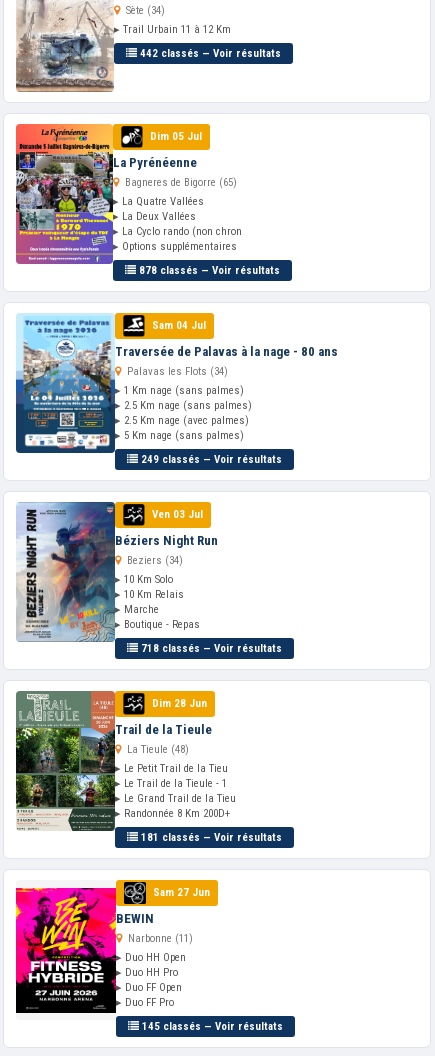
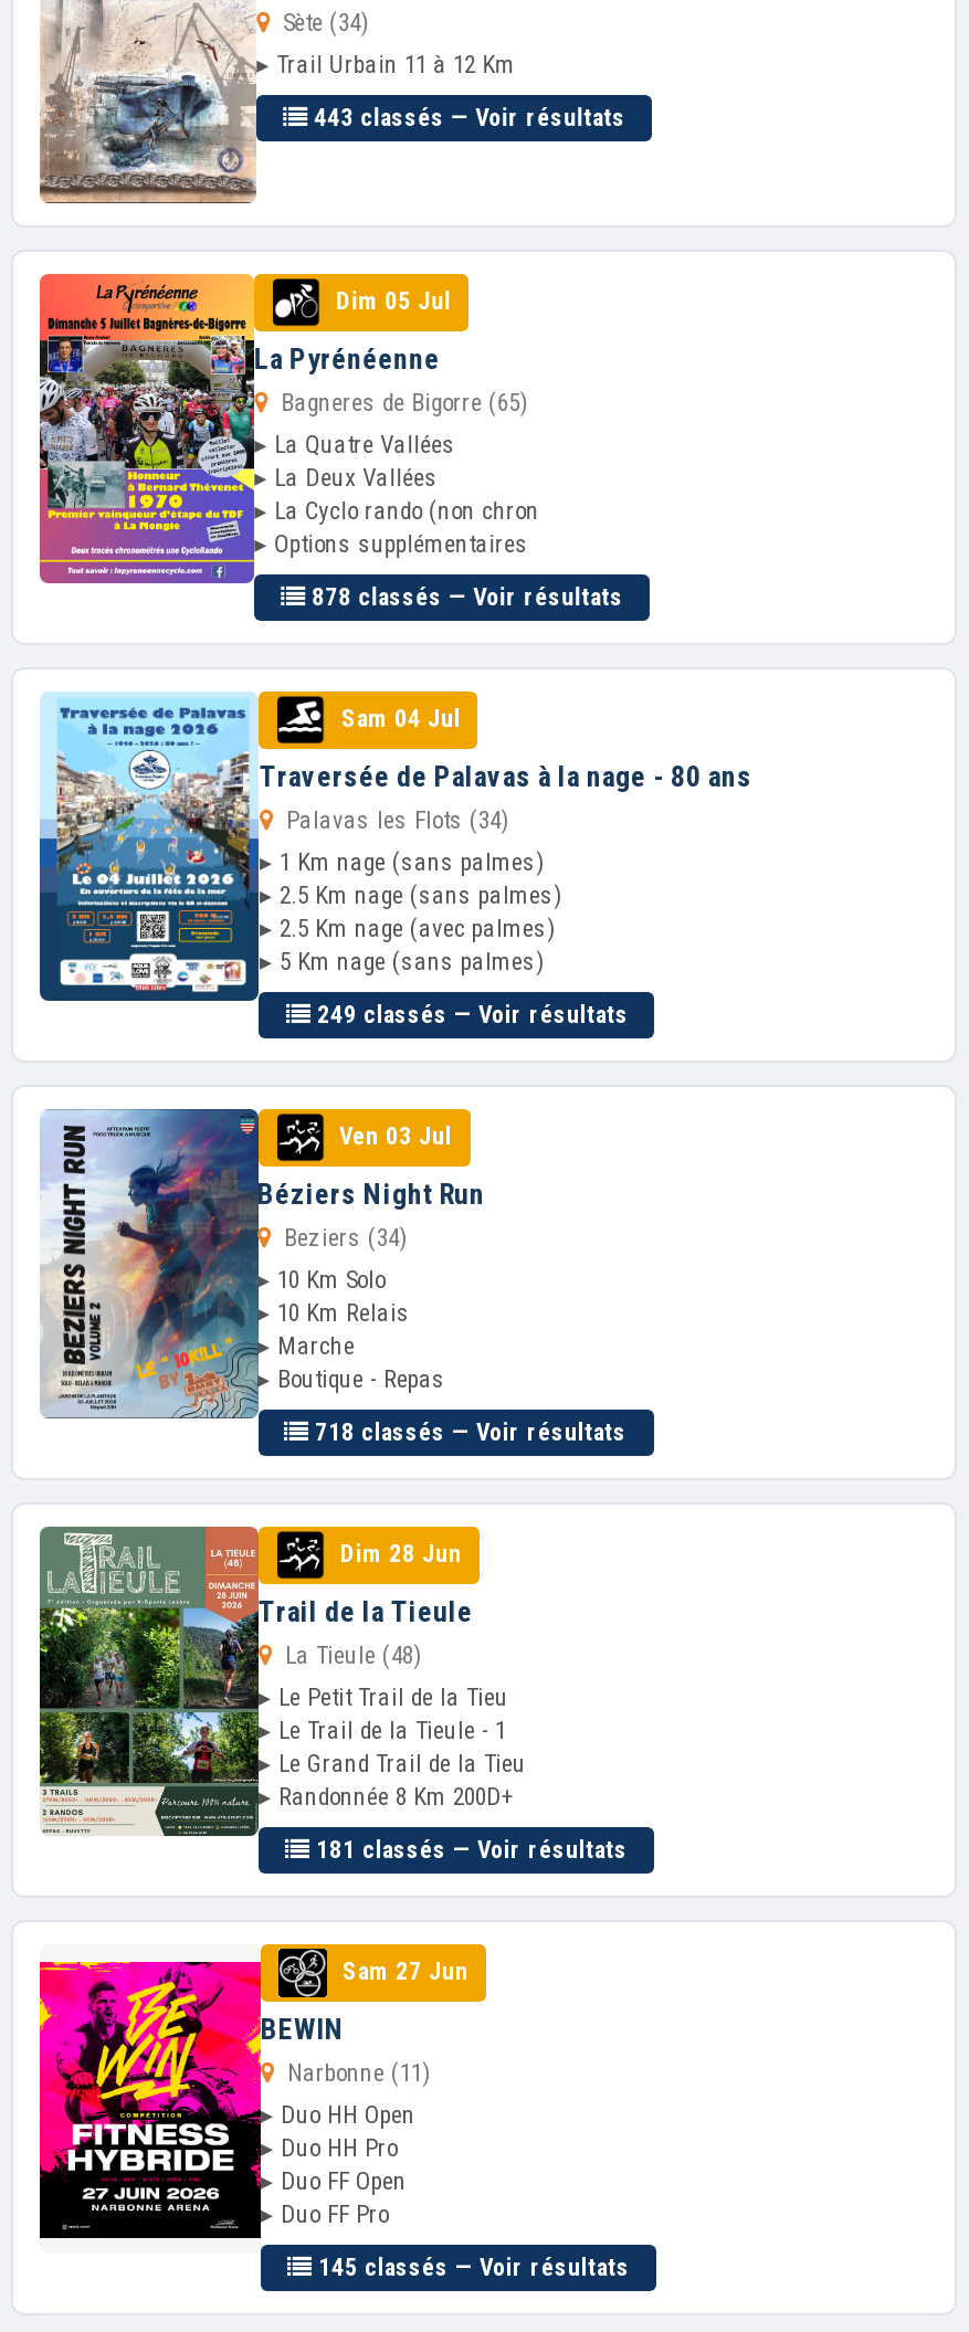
- 442 classés — Voir résultats
+ 443 classés — Voir résultats
